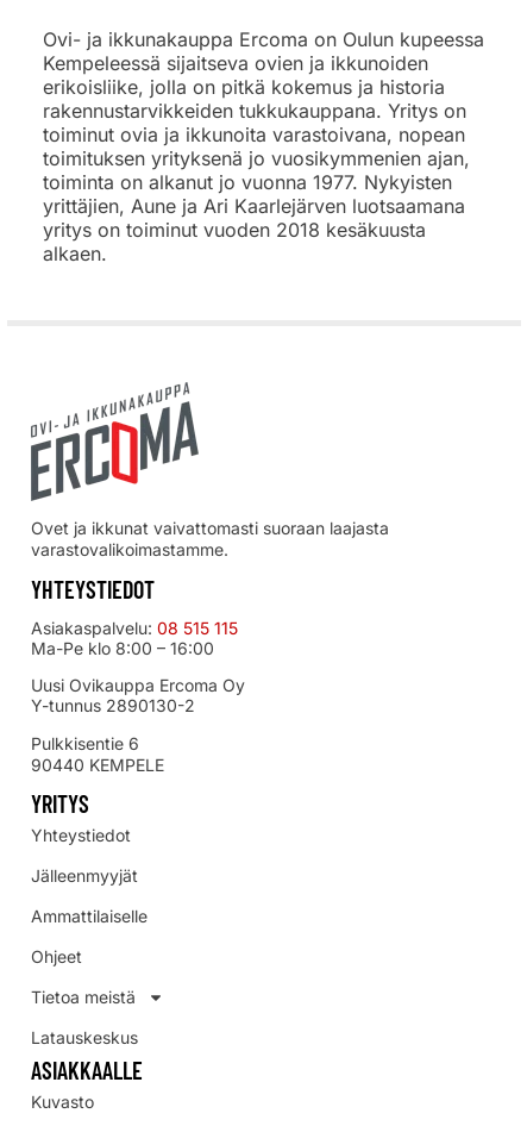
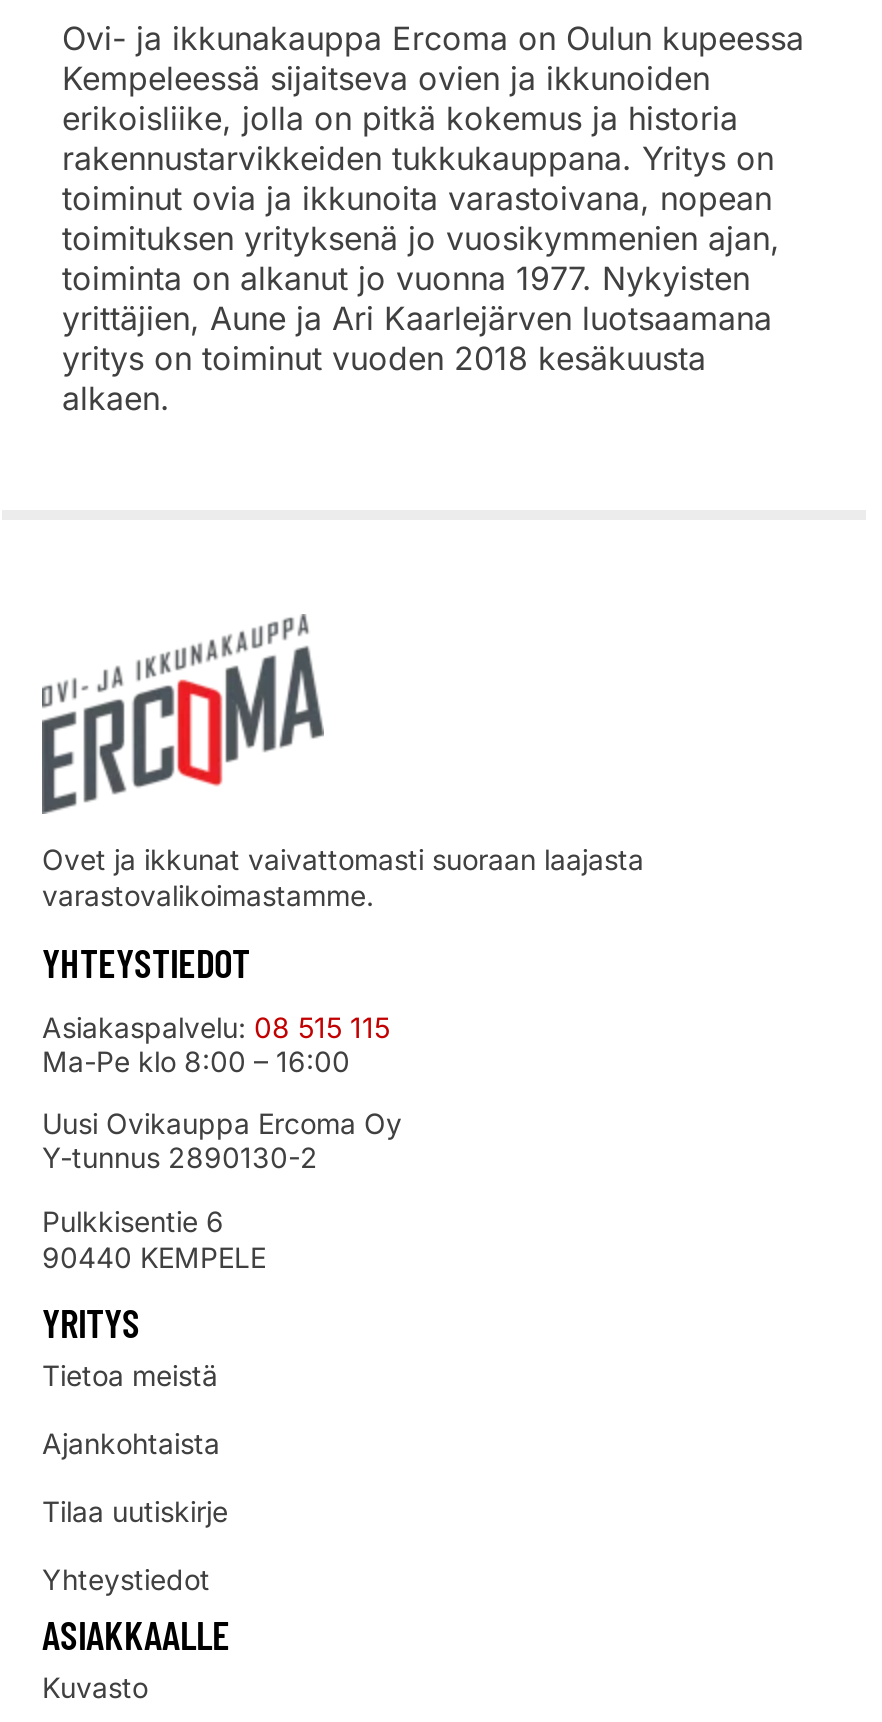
+ Ajankohtaista
+ Tilaa uutiskirje

moved down: Yhteystiedot

- Jälleenmyyjät
- Ammattilaiselle
- Ohjeet
- Latauskeskus

moved up: Tietoa meistä
